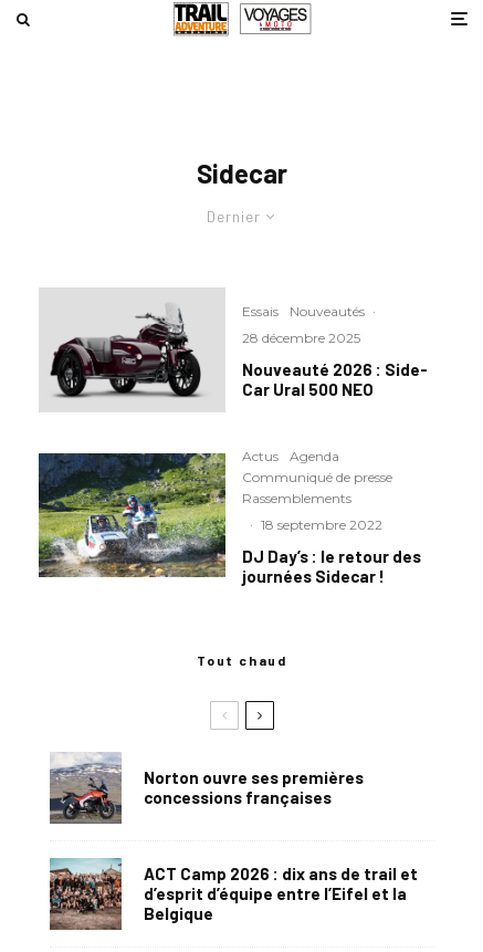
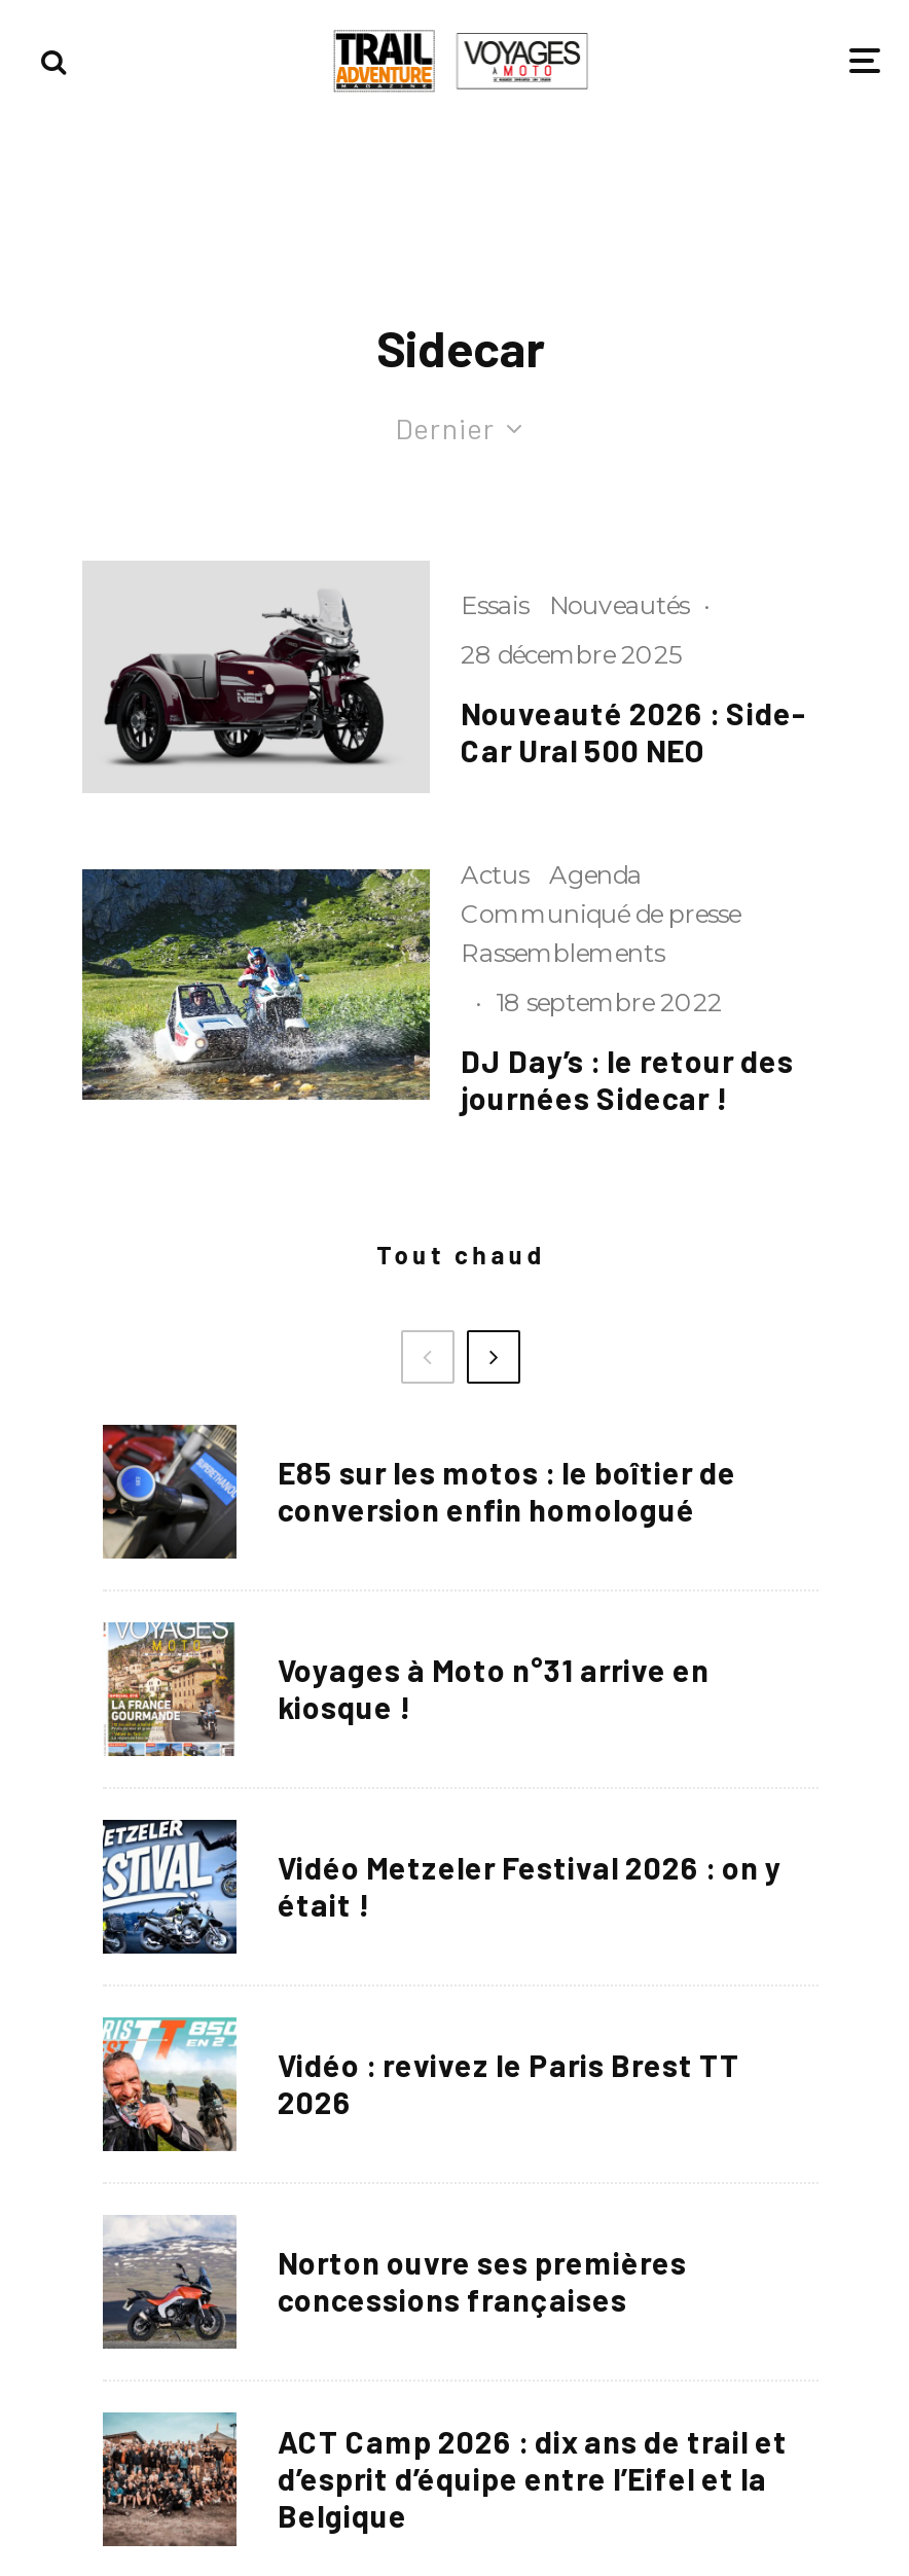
+ [image]
+ E85 sur les motos : le boîtier de
+ conversion enfin homologué

+ [image]
+ Vidéo Metzeler Festival 2026 : on y
+ était !

+ [image]
+ Vidéo : revivez le Paris Brest TT
+ 2026

+ [image]
+ Voyages à Moto n°31 arrive en
+ kiosque !
